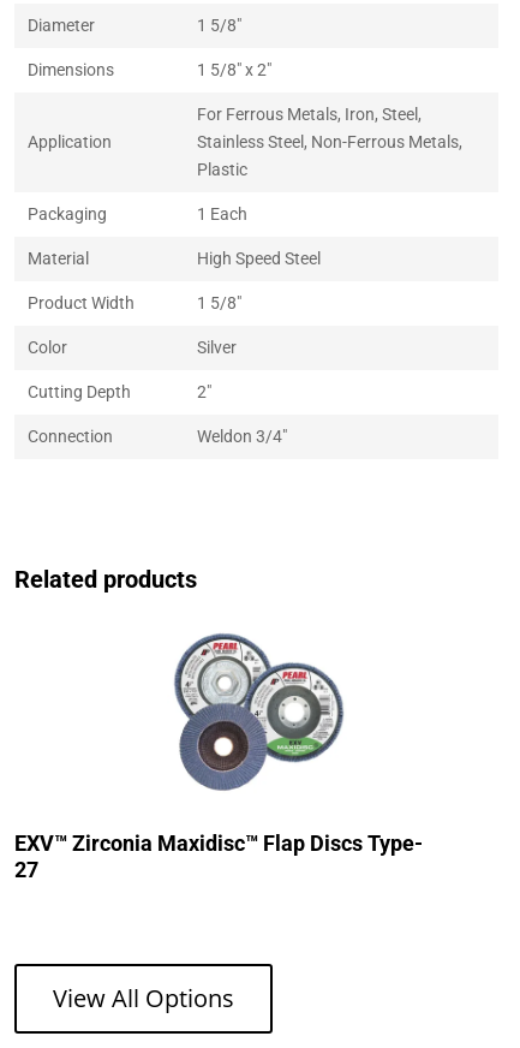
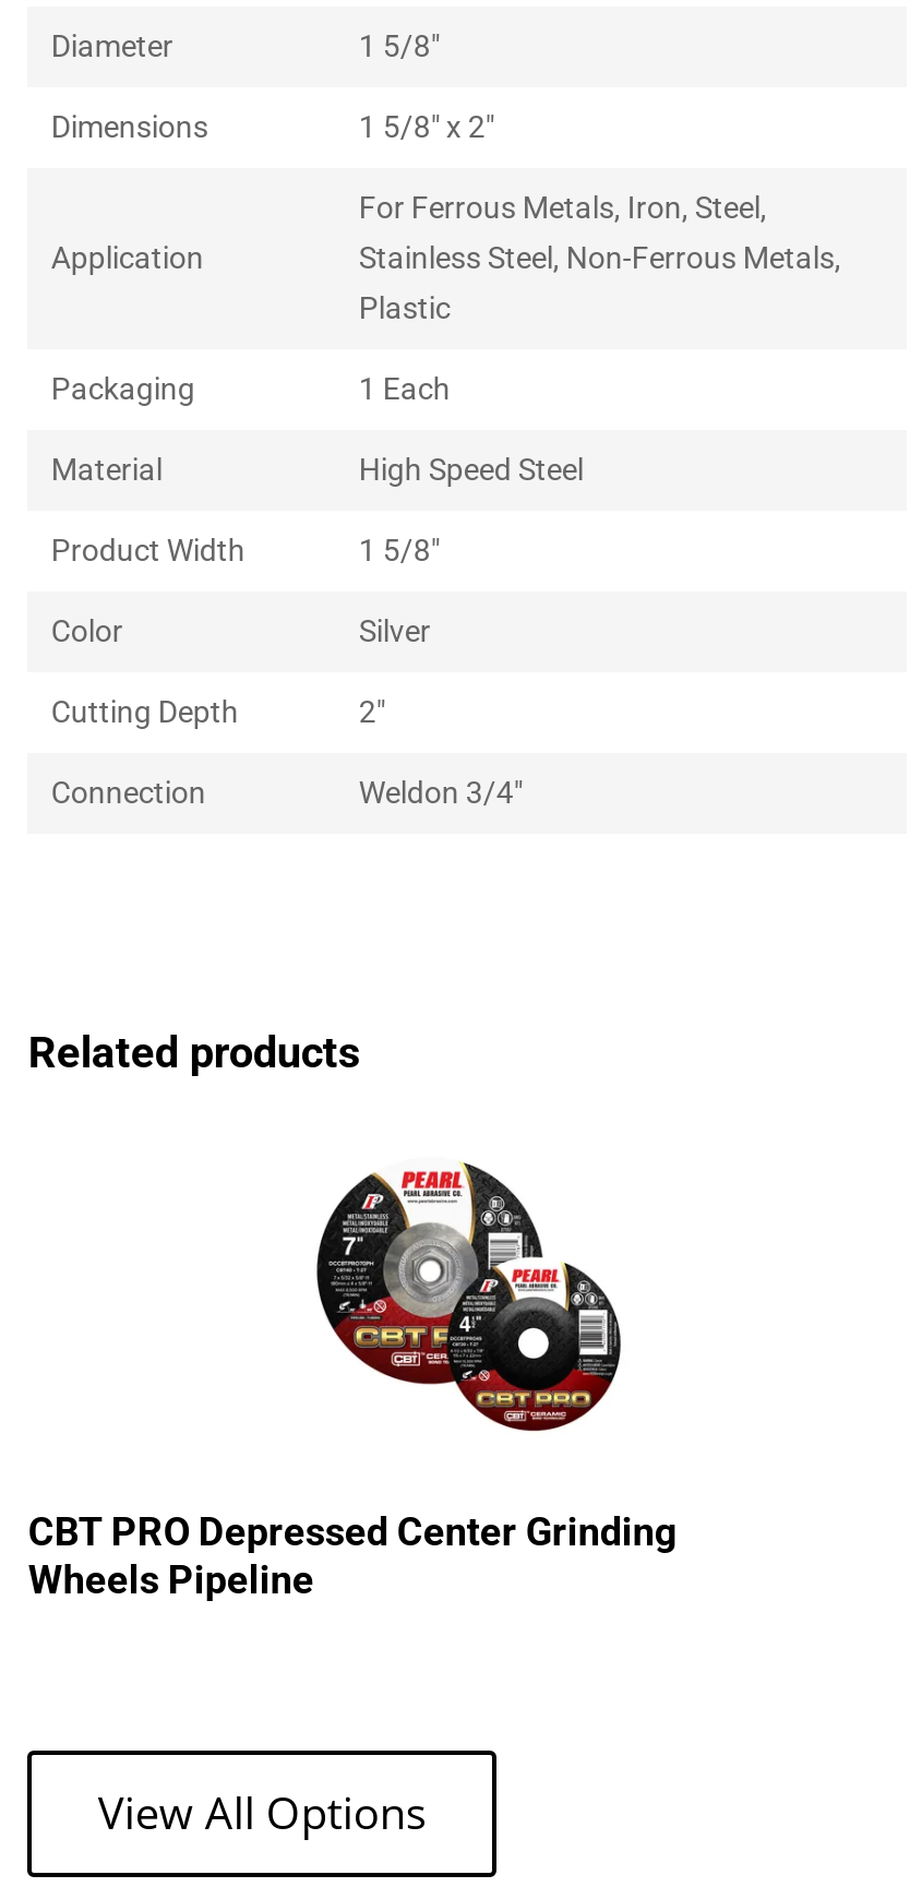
- [image]
- EXV™ Zirconia Maxidisc™ Flap Discs Type-
- 27
+ [image]
+ CBT PRO Depressed Center Grinding
+ Wheels Pipeline
